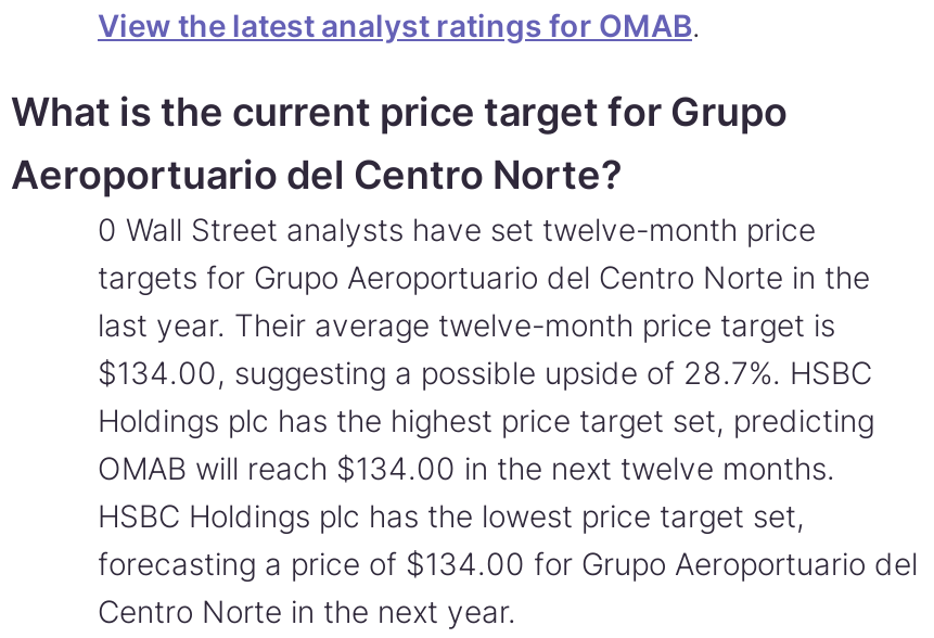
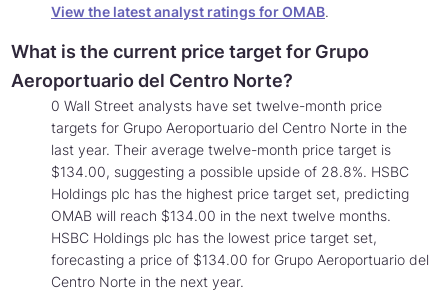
- $134.00, suggesting a possible upside of 28.7%. HSBC
+ $134.00, suggesting a possible upside of 28.8%. HSBC
